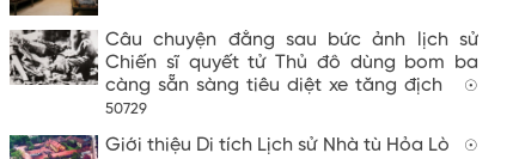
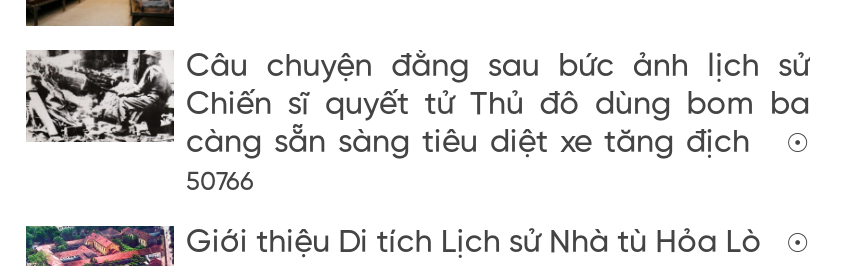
- 50729
+ 50766
